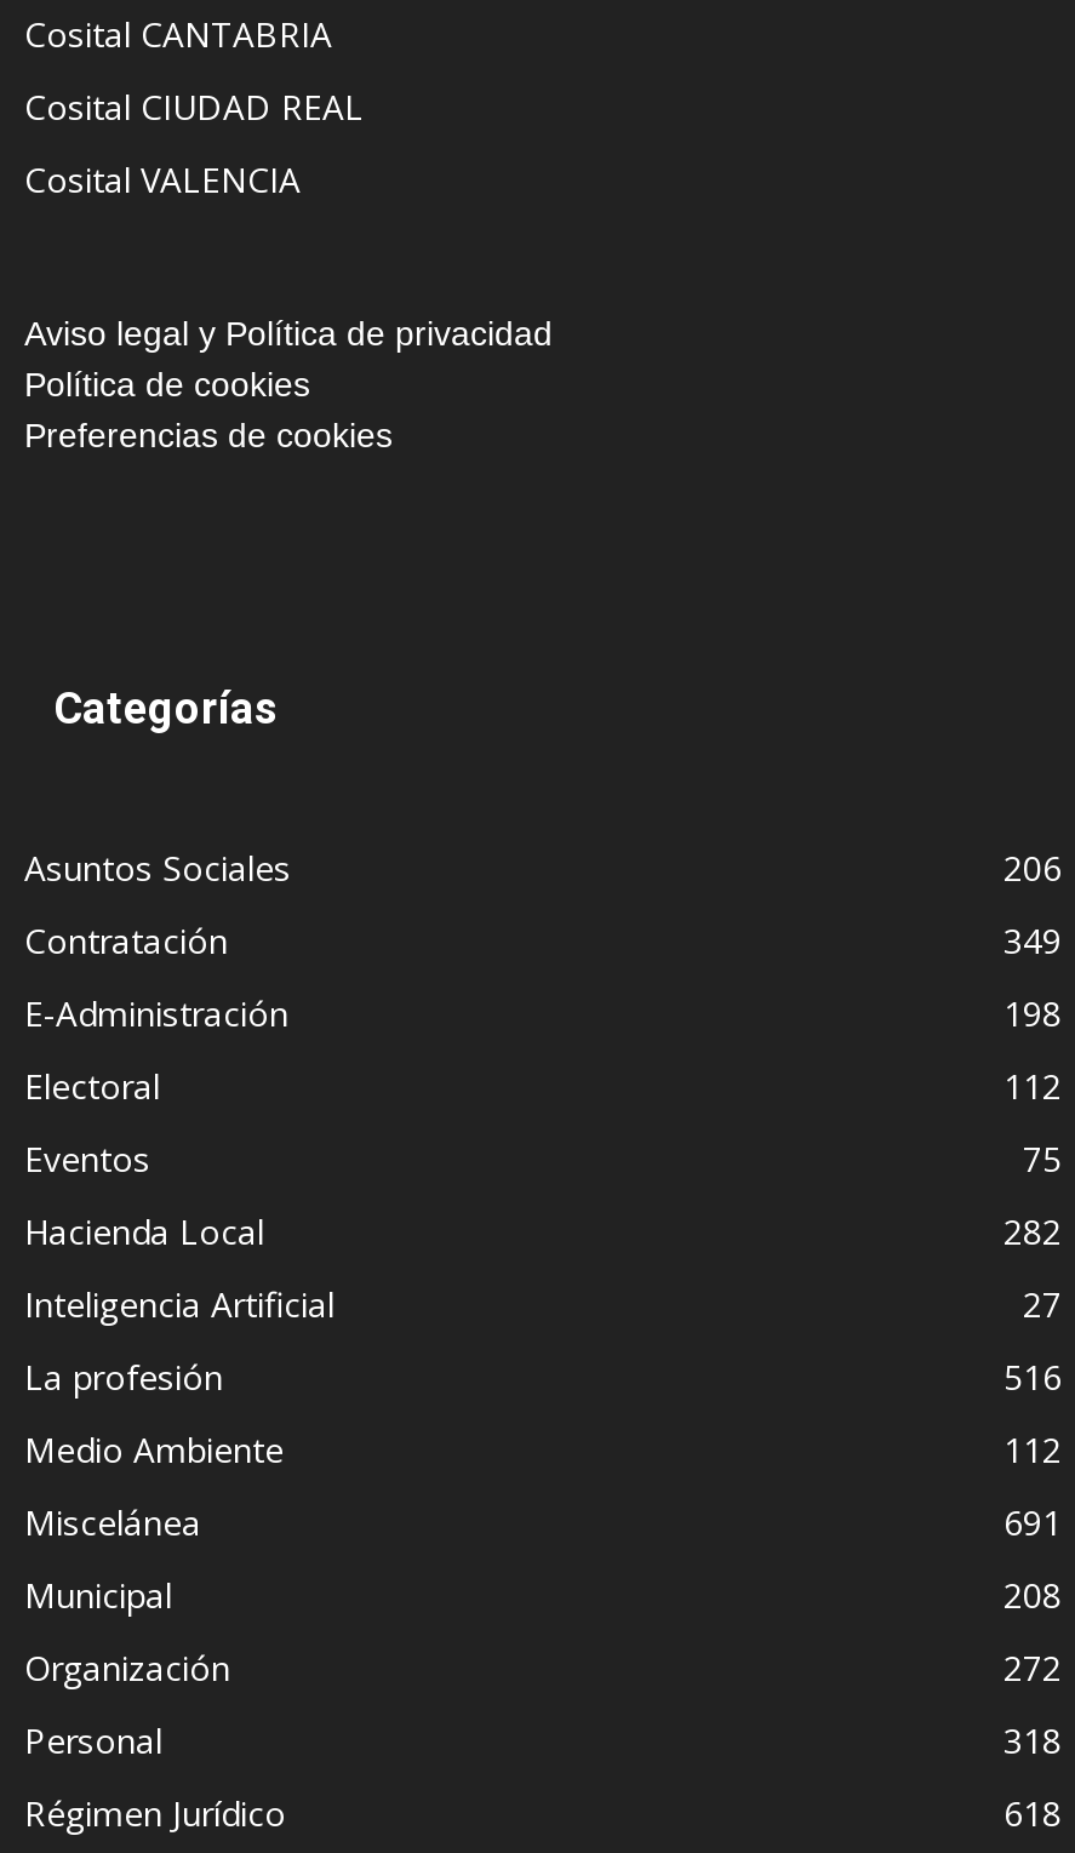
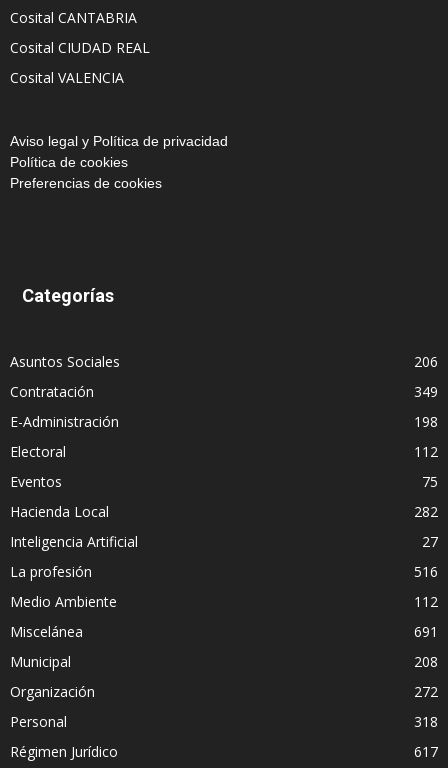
- 618
+ 617
